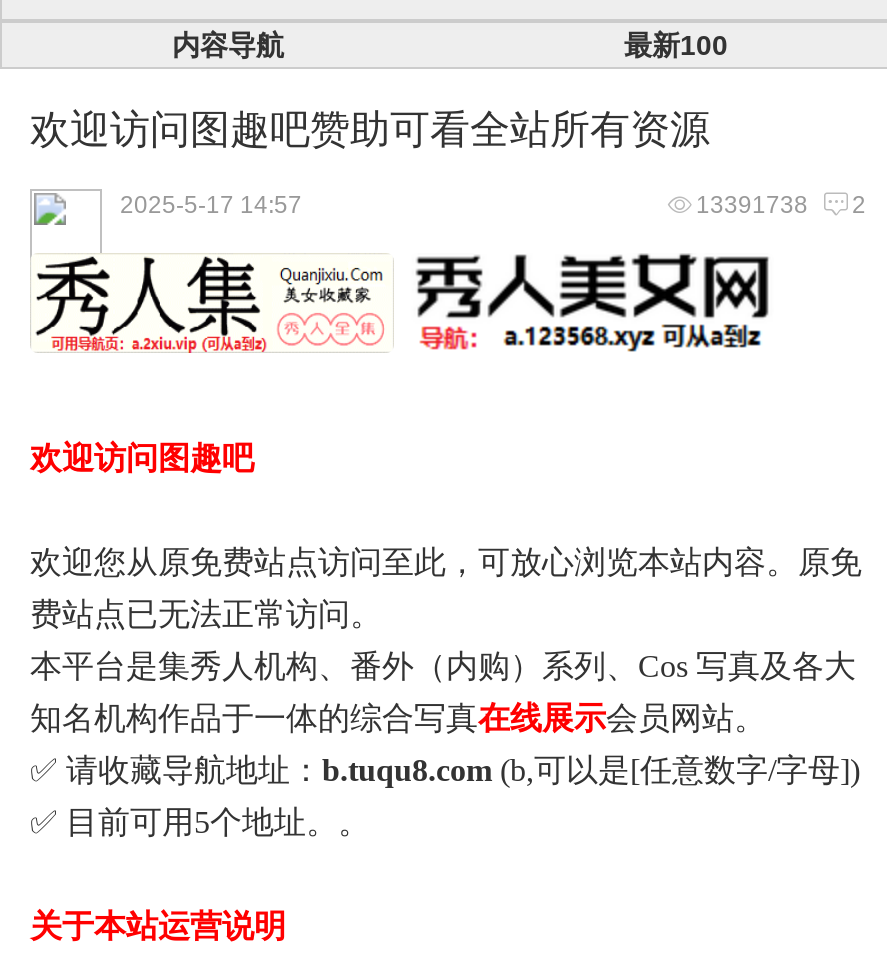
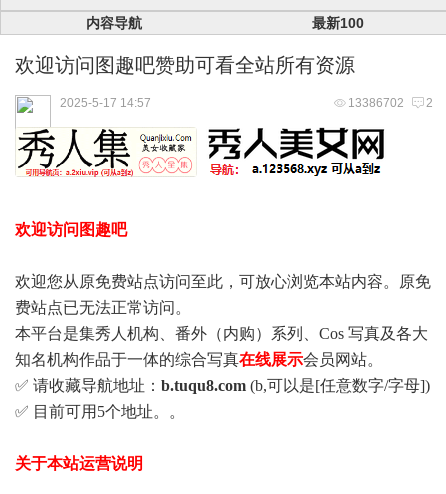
- 13391738 2
+ 13386702 2
